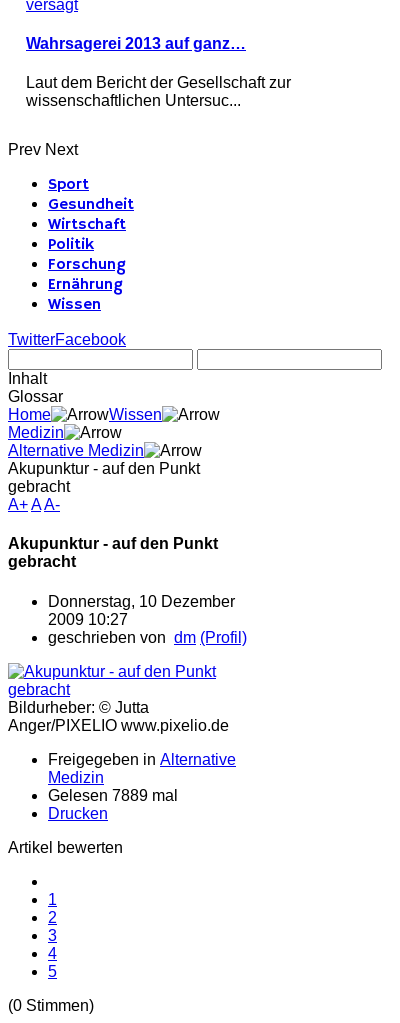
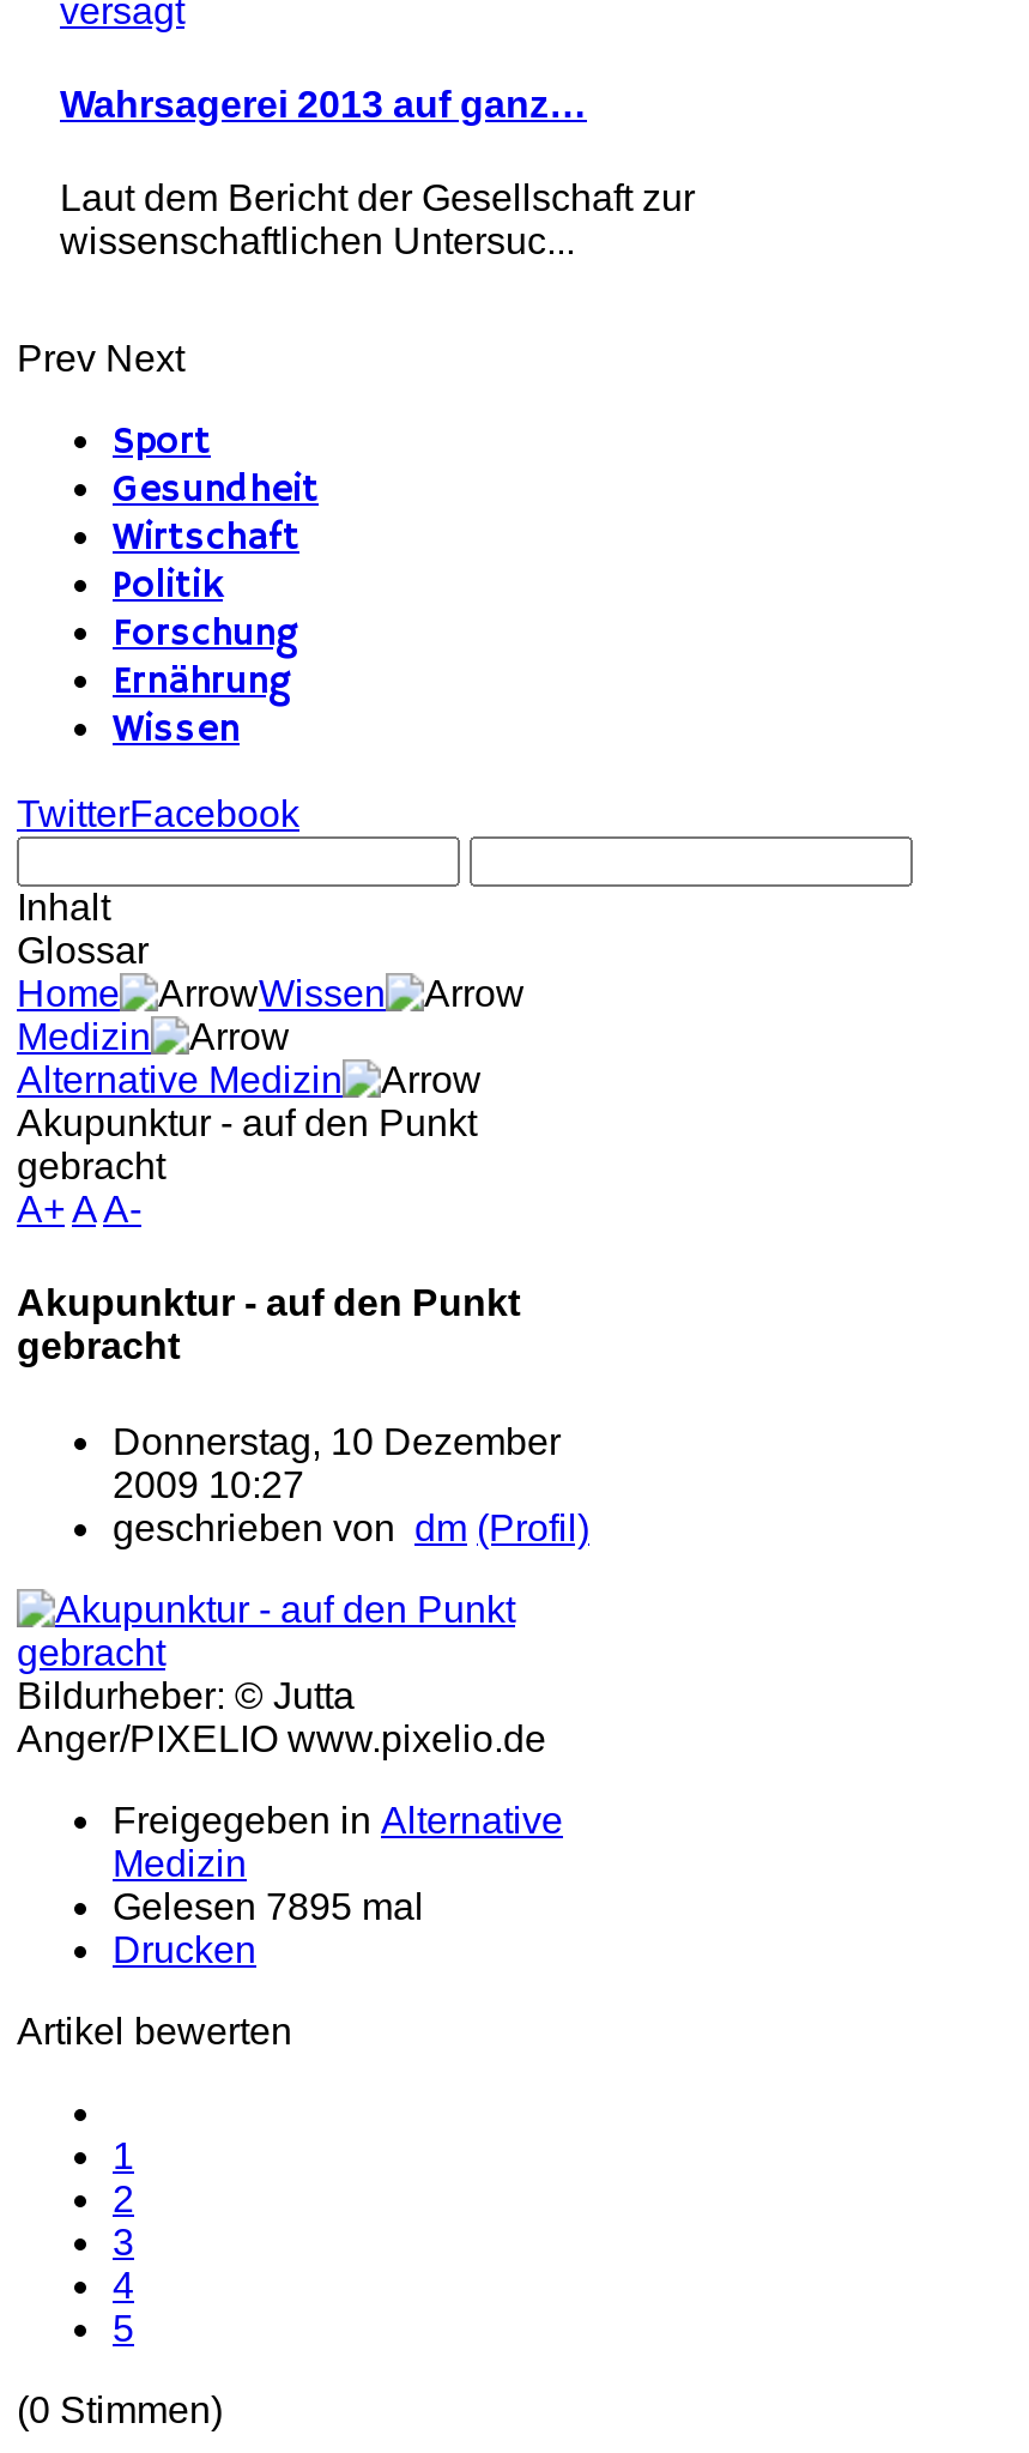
- Gelesen 7889 mal
+ Gelesen 7895 mal
